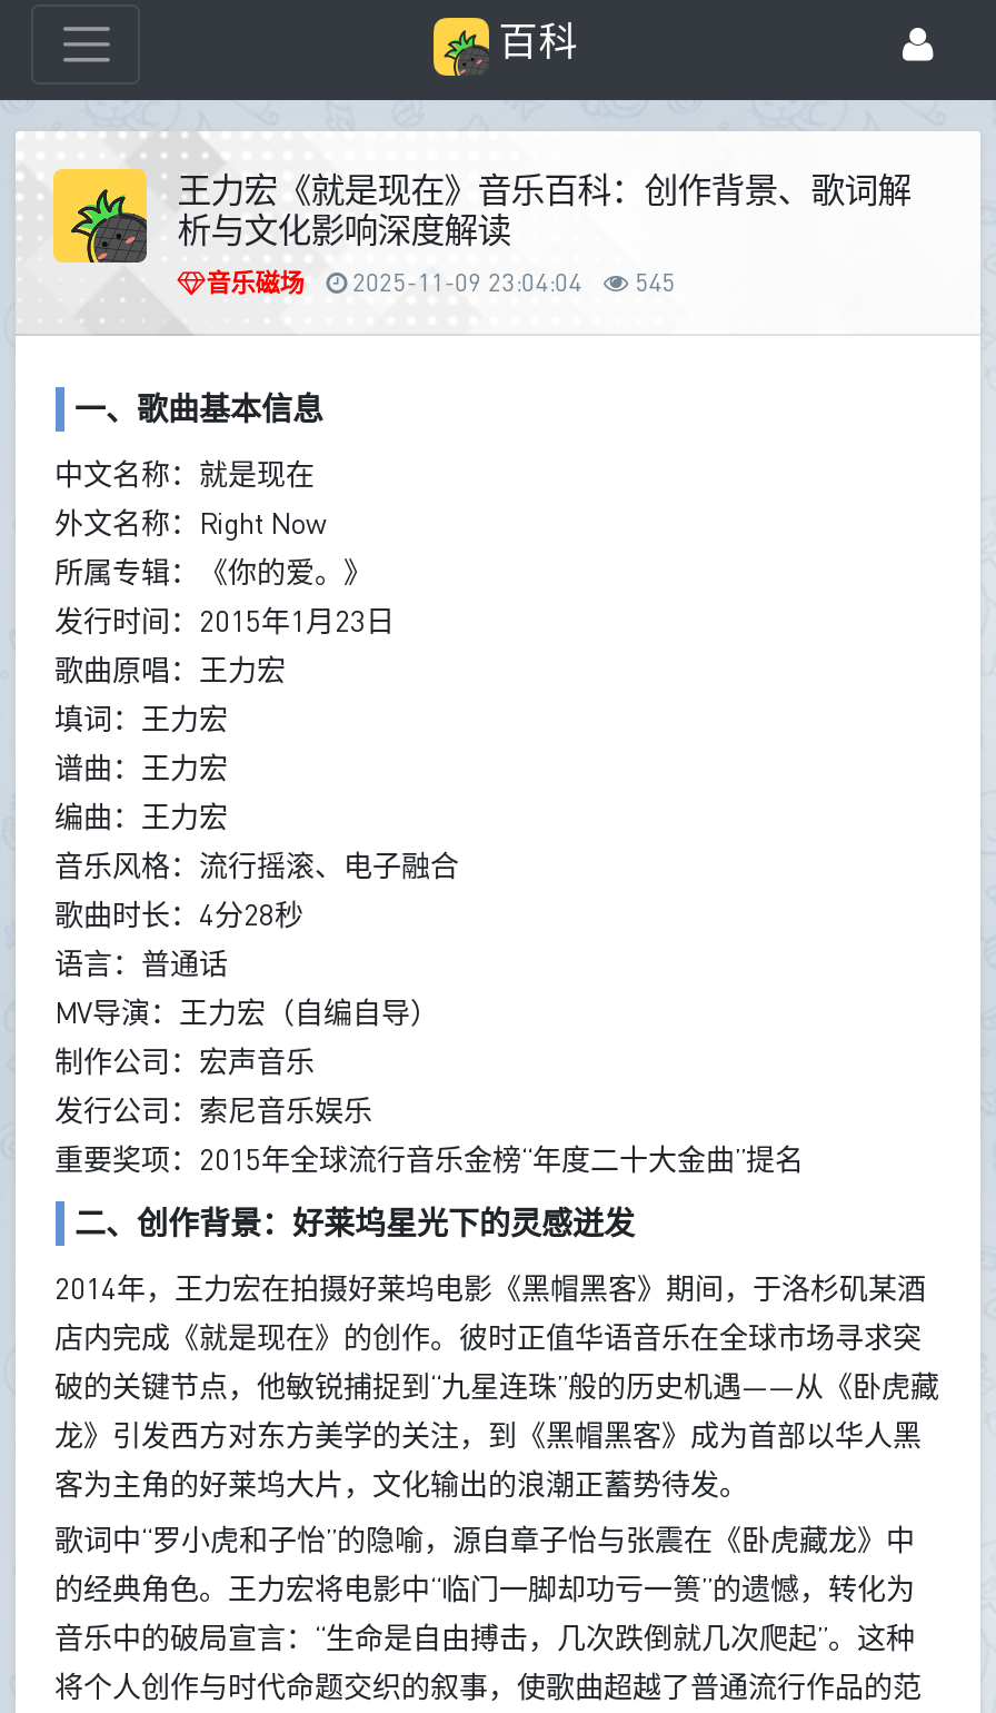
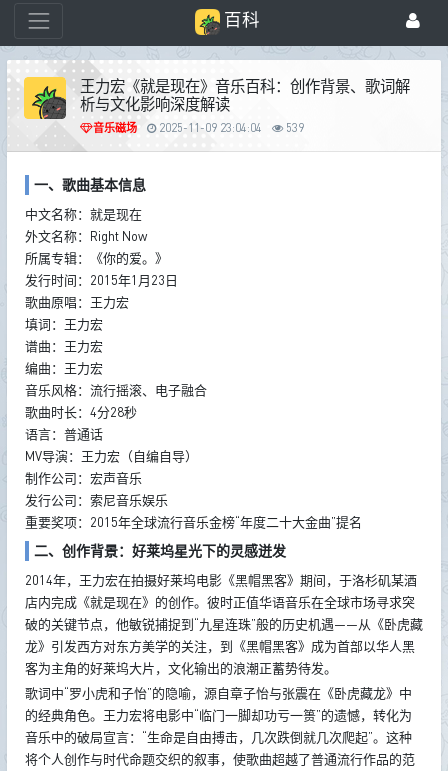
- 音乐磁场 2025-11-09 23:04:04 545
+ 音乐磁场 2025-11-09 23:04:04 539
